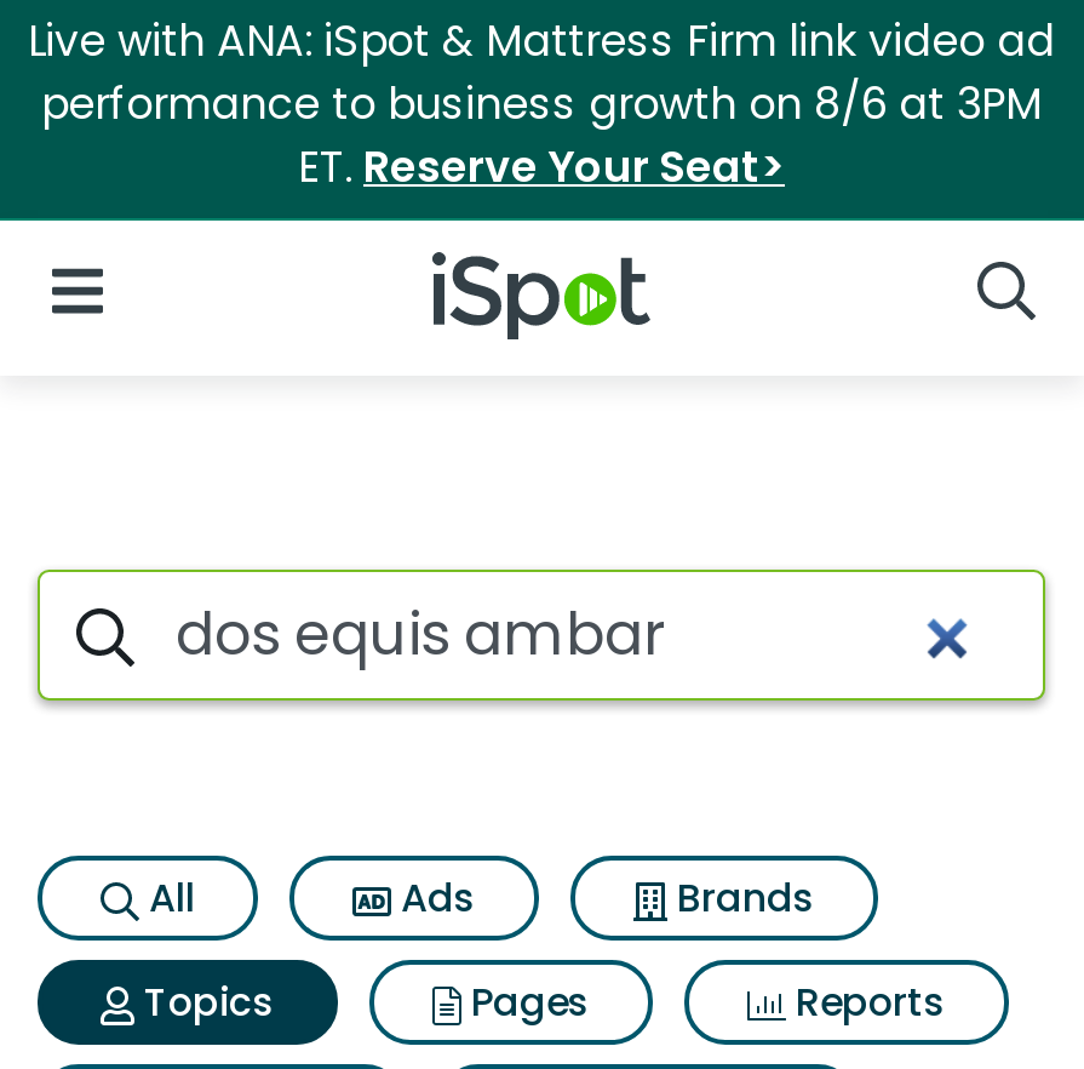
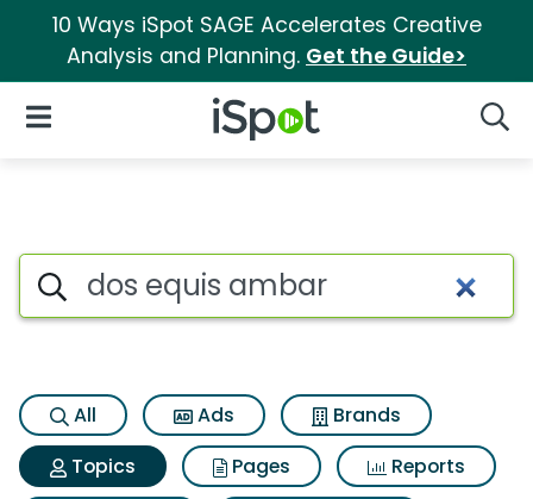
- Live with ANA: iSpot & Mattress Firm link video ad
- performance to business growth on 8/6 at 3PM
- ET. Reserve Your Seat>
+ 10 Ways iSpot SAGE Accelerates Creative
+ Analysis and Planning. Get the Guide>
